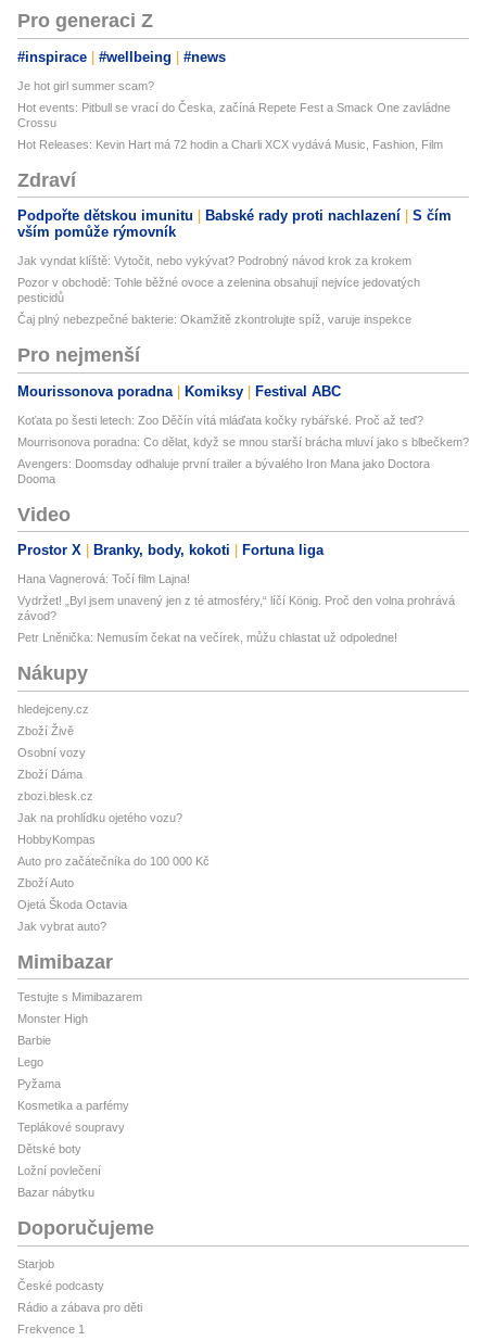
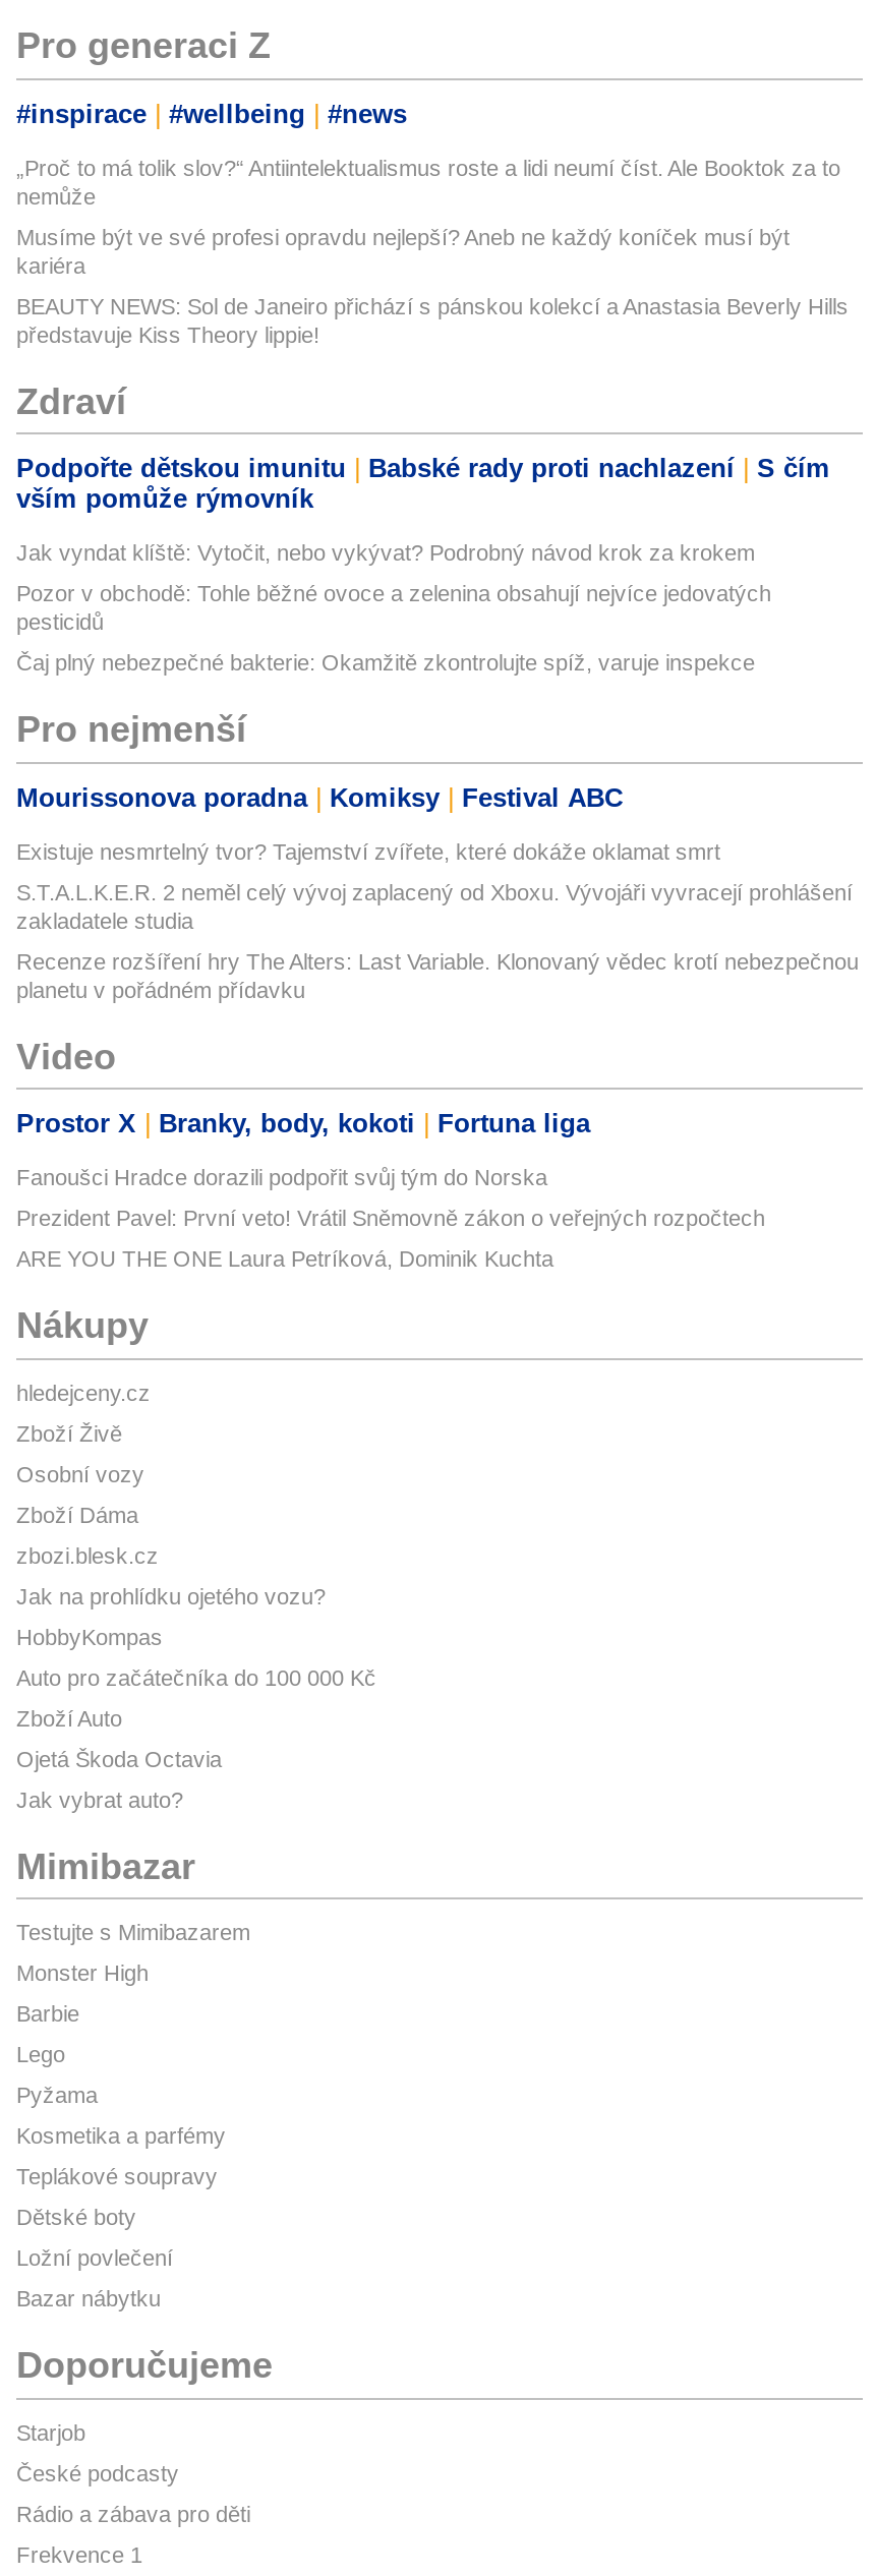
- Je hot girl summer scam?
+ „Proč to má tolik slov?“ Antiintelektualismus roste a lidi neumí číst. Ale Booktok za to
+ nemůže

- Hot events: Pitbull se vrací do Česka, začíná Repete Fest a Smack One zavládne
- Crossu
+ Musíme být ve své profesi opravdu nejlepší? Aneb ne každý koníček musí být
+ kariéra

- Hot Releases: Kevin Hart má 72 hodin a Charli XCX vydává Music, Fashion, Film
+ BEAUTY NEWS: Sol de Janeiro přichází s pánskou kolekcí a Anastasia Beverly Hills
+ představuje Kiss Theory lippie!

- Koťata po šesti letech: Zoo Děčín vítá mláďata kočky rybářské. Proč až teď?
+ Existuje nesmrtelný tvor? Tajemství zvířete, které dokáže oklamat smrt

- Mourrisonova poradna: Co dělat, když se mnou starší brácha mluví jako s blbečkem?
+ S.T.A.L.K.E.R. 2 neměl celý vývoj zaplacený od Xboxu. Vývojáři vyvracejí prohlášení
+ zakladatele studia

- Avengers: Doomsday odhaluje první trailer a bývalého Iron Mana jako Doctora
- Dooma
+ Recenze rozšíření hry The Alters: Last Variable. Klonovaný vědec krotí nebezpečnou
+ planetu v pořádném přídavku

- Hana Vagnerová: Točí film Lajna!
+ Fanoušci Hradce dorazili podpořit svůj tým do Norska

- Vydržet! „Byl jsem unavený jen z té atmosféry,“ líčí König. Proč den volna prohrává
- závod?
+ Prezident Pavel: První veto! Vrátil Sněmovně zákon o veřejných rozpočtech

- Petr Lněnička: Nemusím čekat na večírek, můžu chlastat už odpoledne!
+ ARE YOU THE ONE Laura Petríková, Dominik Kuchta
